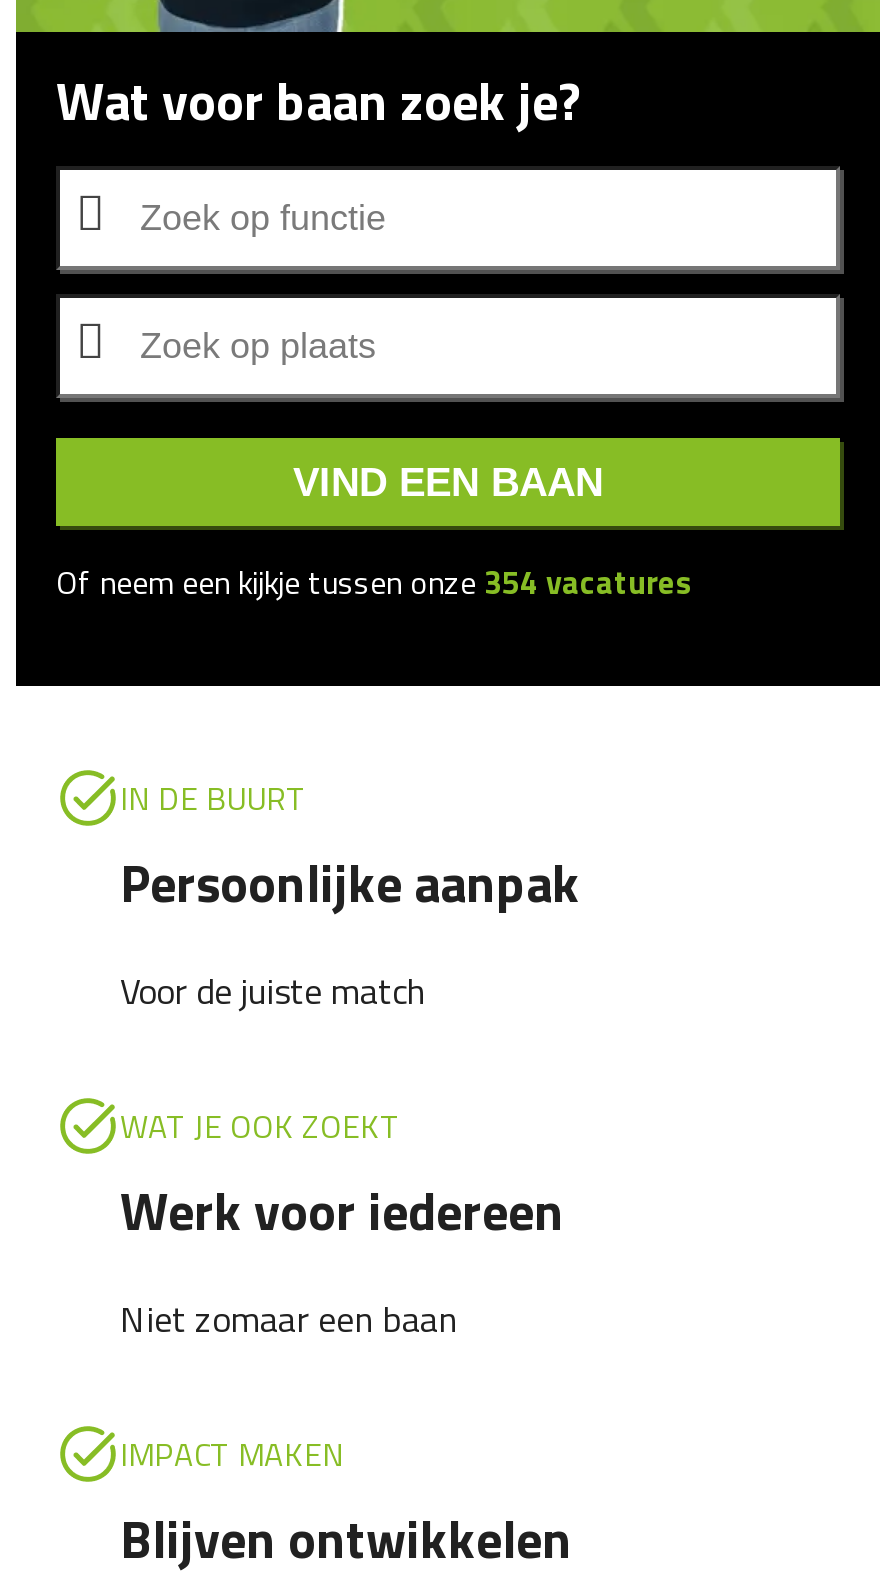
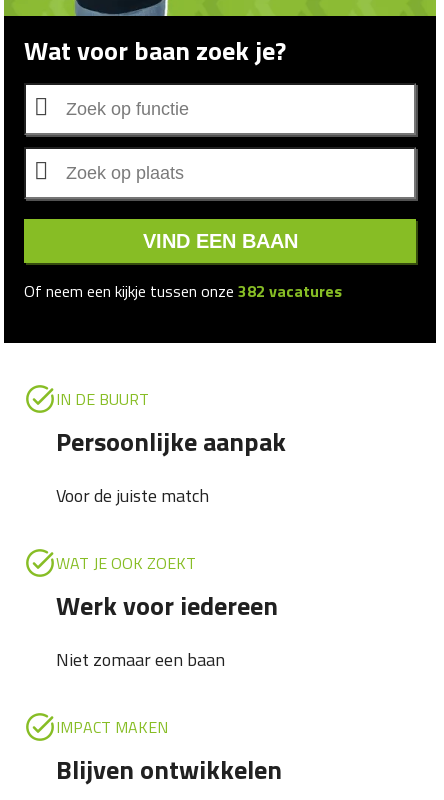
- Of neem een kijkje tussen onze 354 vacatures
+ Of neem een kijkje tussen onze 382 vacatures
